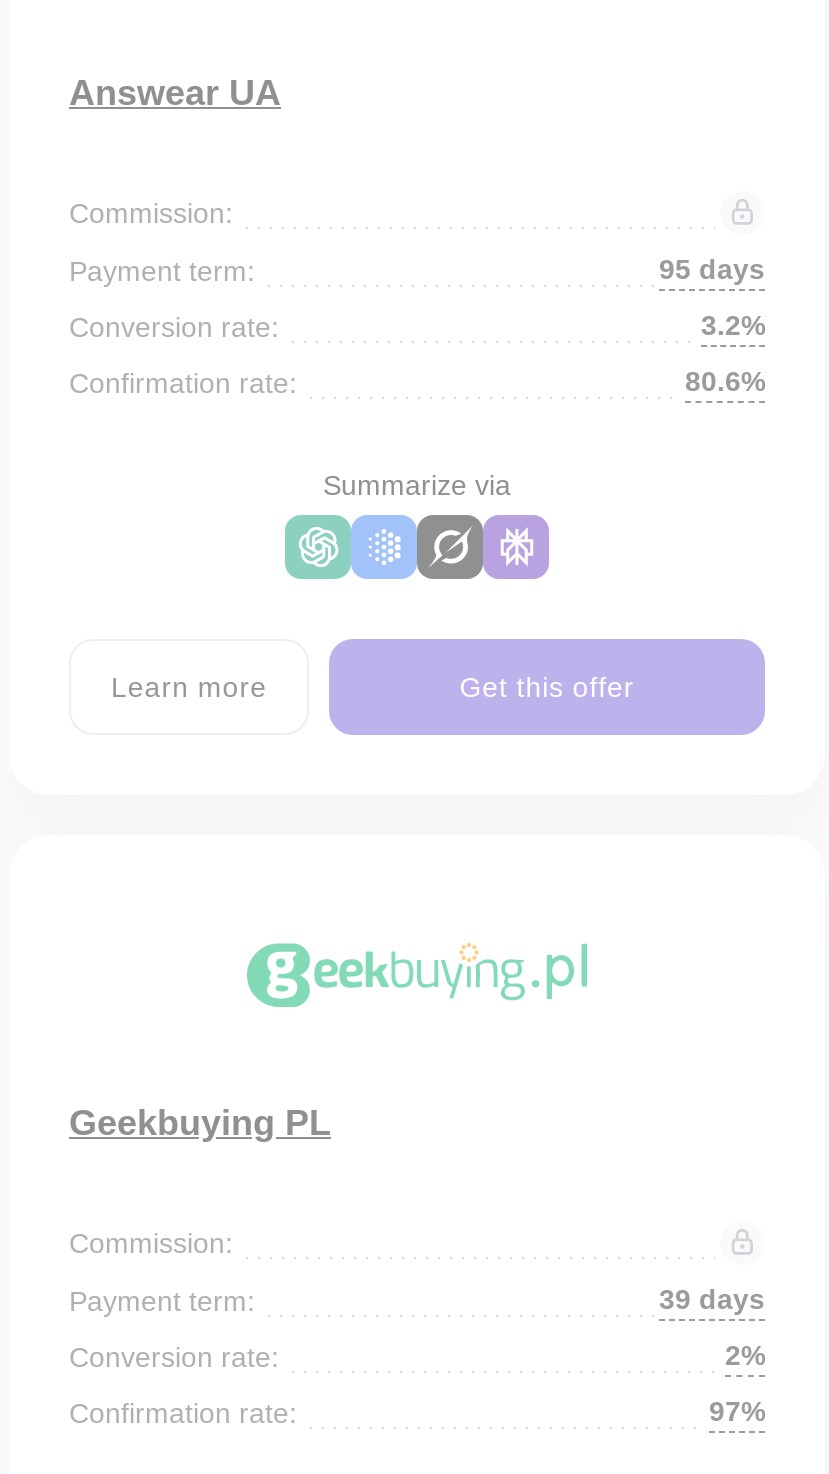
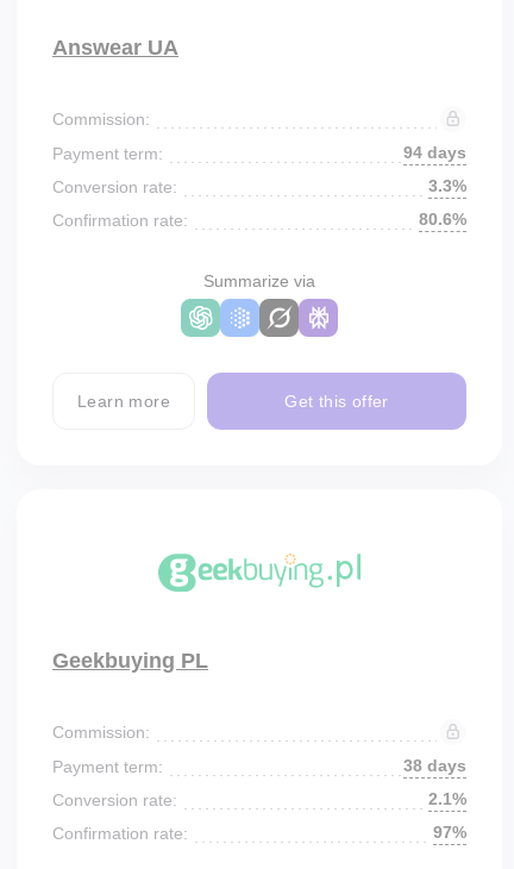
- 95 days
+ 94 days

- 3.2%
+ 3.3%

- 39 days
+ 38 days

- 2%
+ 2.1%
